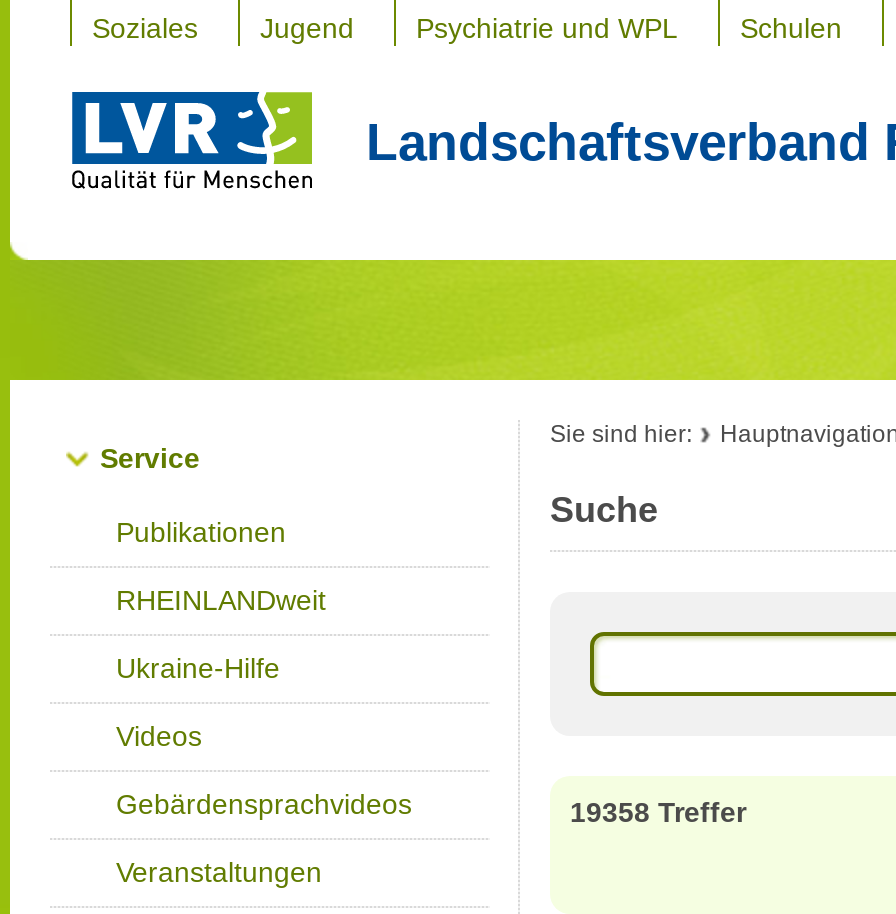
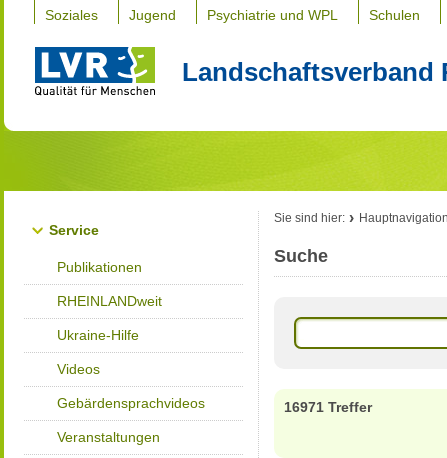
- 19358 Treffer
+ 16971 Treffer
